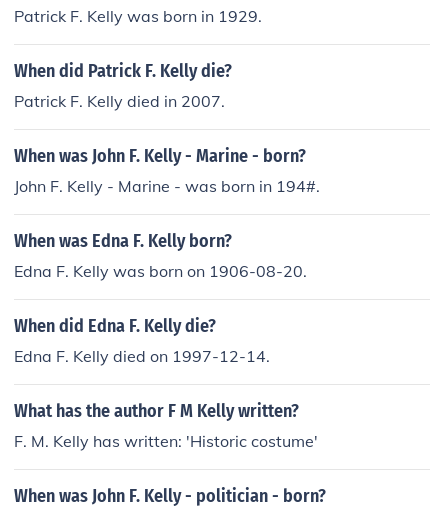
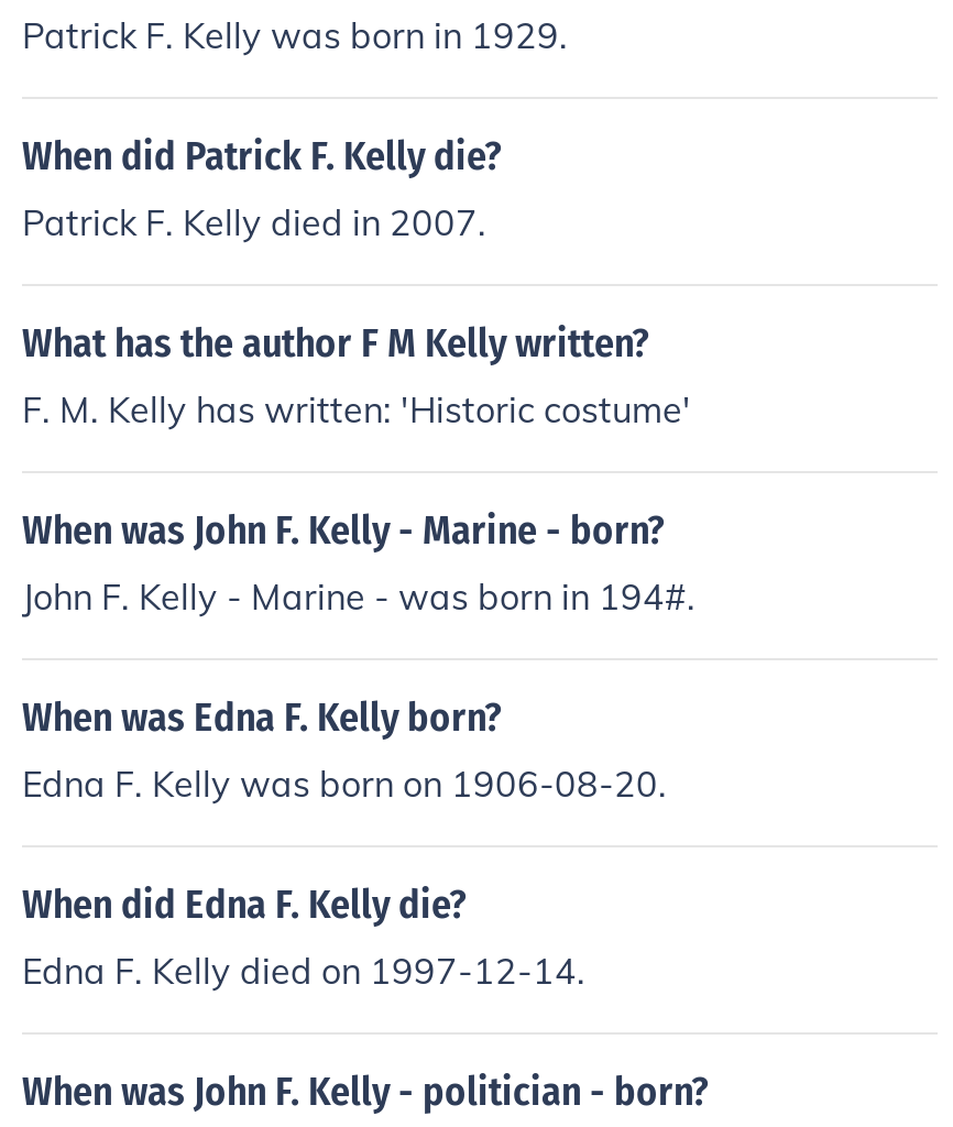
moved down: When was John F. Kelly - Marine - born? | John F. Kelly - Marine - was born in 194#. | When was Edna F. Kelly born? | Edna F. Kelly was born on 1906-08-20. | When did Edna F. Kelly die? | Edna F. Kelly died on 1997-12-14.

moved up: What has the author F M Kelly written? | F. M. Kelly has written: 'Historic costume'
